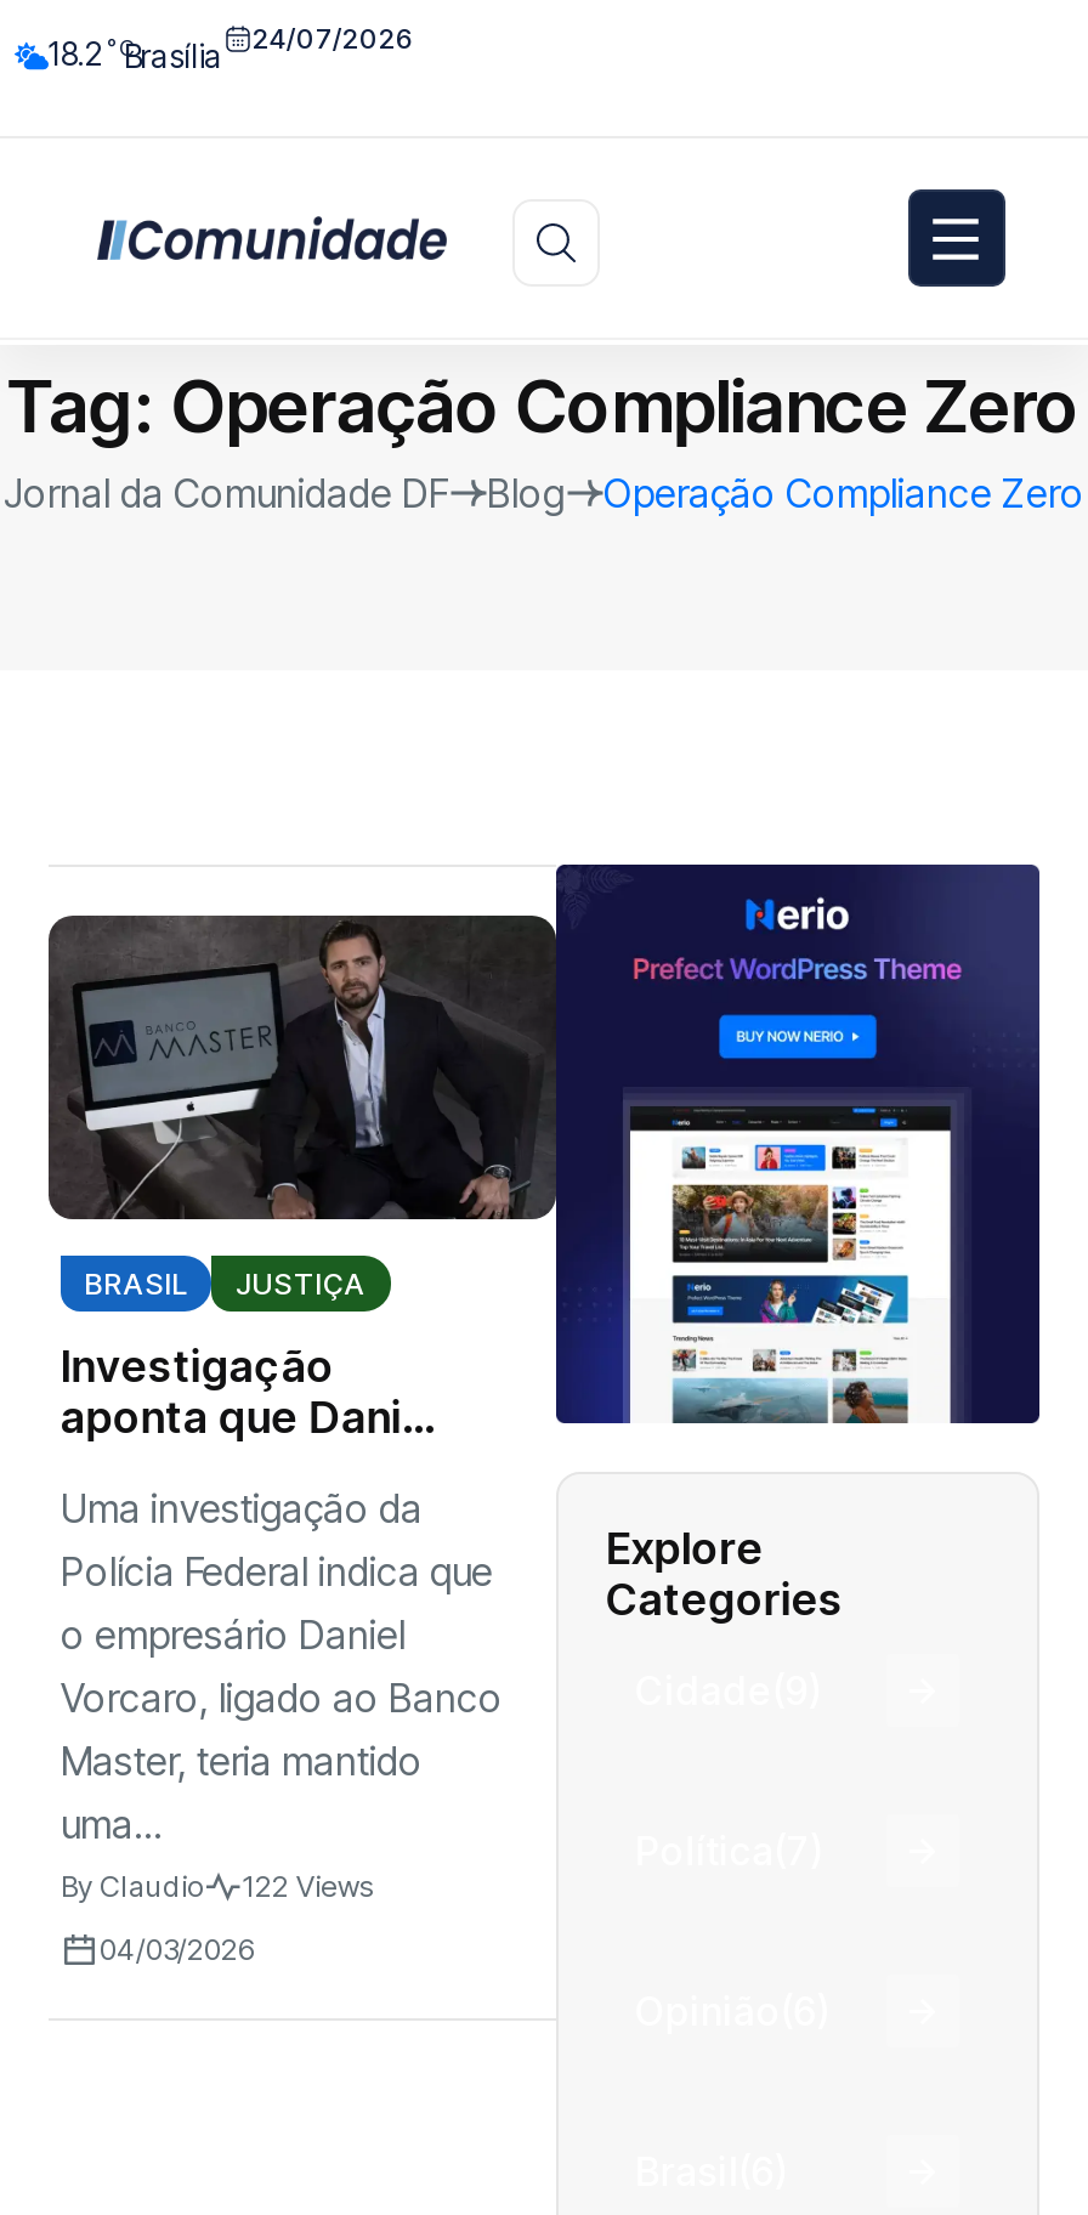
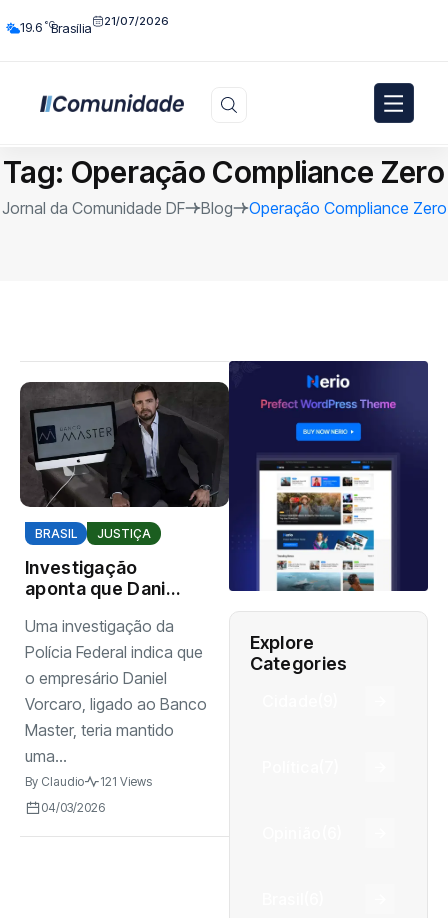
- 18.2 °C
+ 19.6 °C

- 24/07/2026
+ 21/07/2026

- By Claudio 122 Views
+ By Claudio 121 Views
